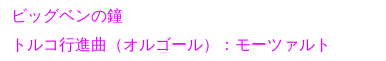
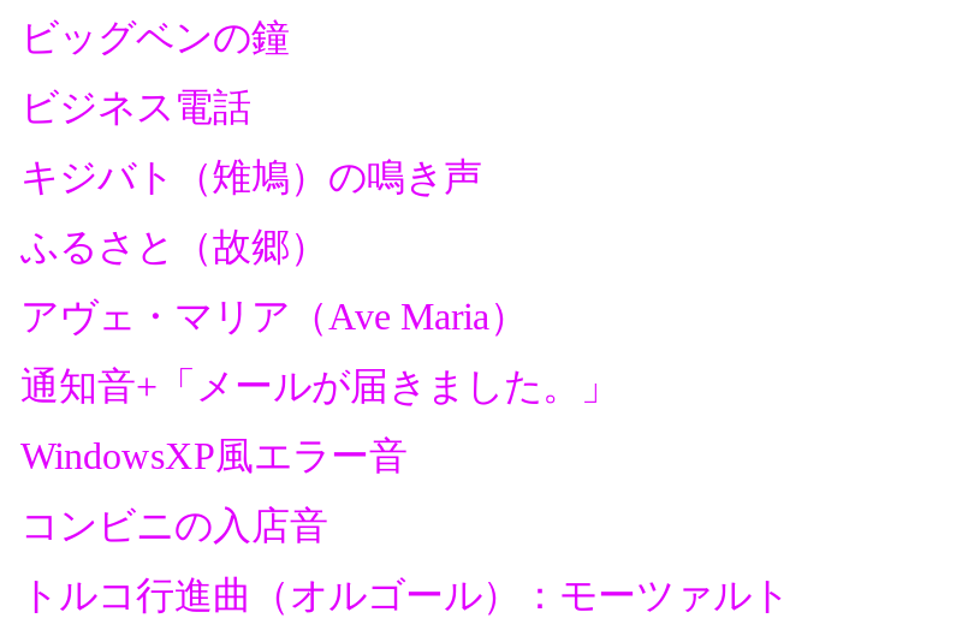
+ ビジネス電話
+ キジバト（雉鳩）の鳴き声
+ ふるさと（故郷）
+ アヴェ・マリア（Ave Maria）
+ 通知音+「メールが届きました。」
+ WindowsXP風エラー音
+ コンビニの入店音
